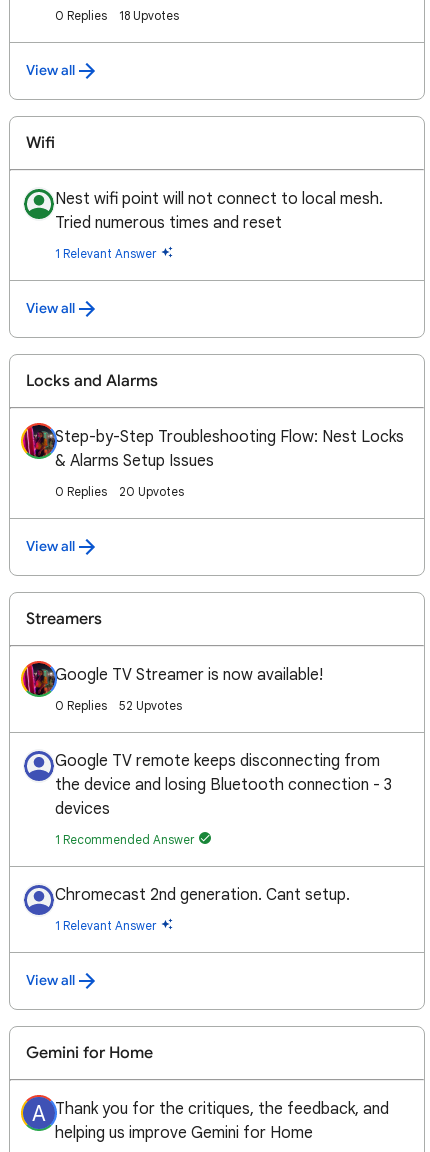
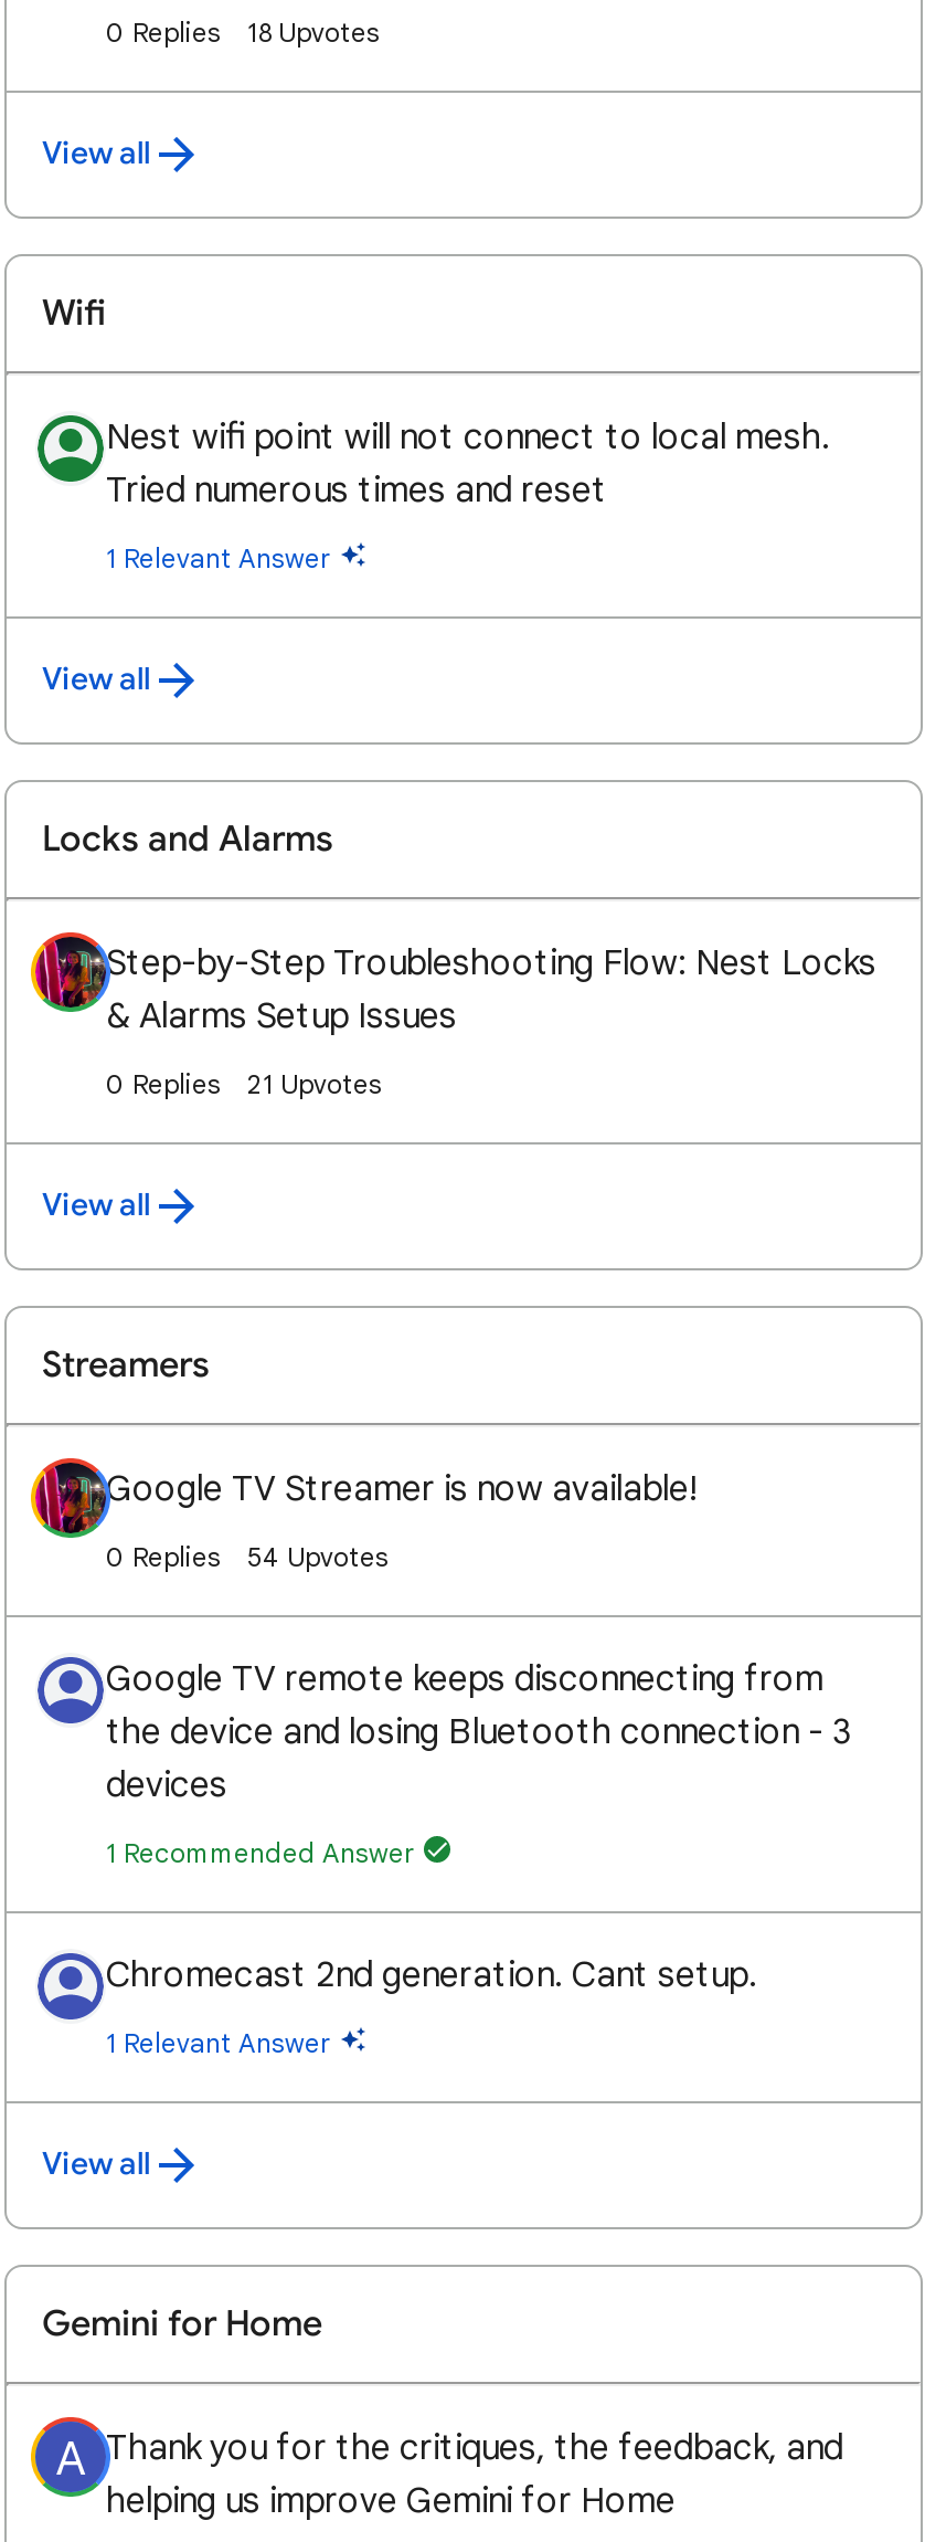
- 20 Upvotes
+ 21 Upvotes

- 52 Upvotes
+ 54 Upvotes
